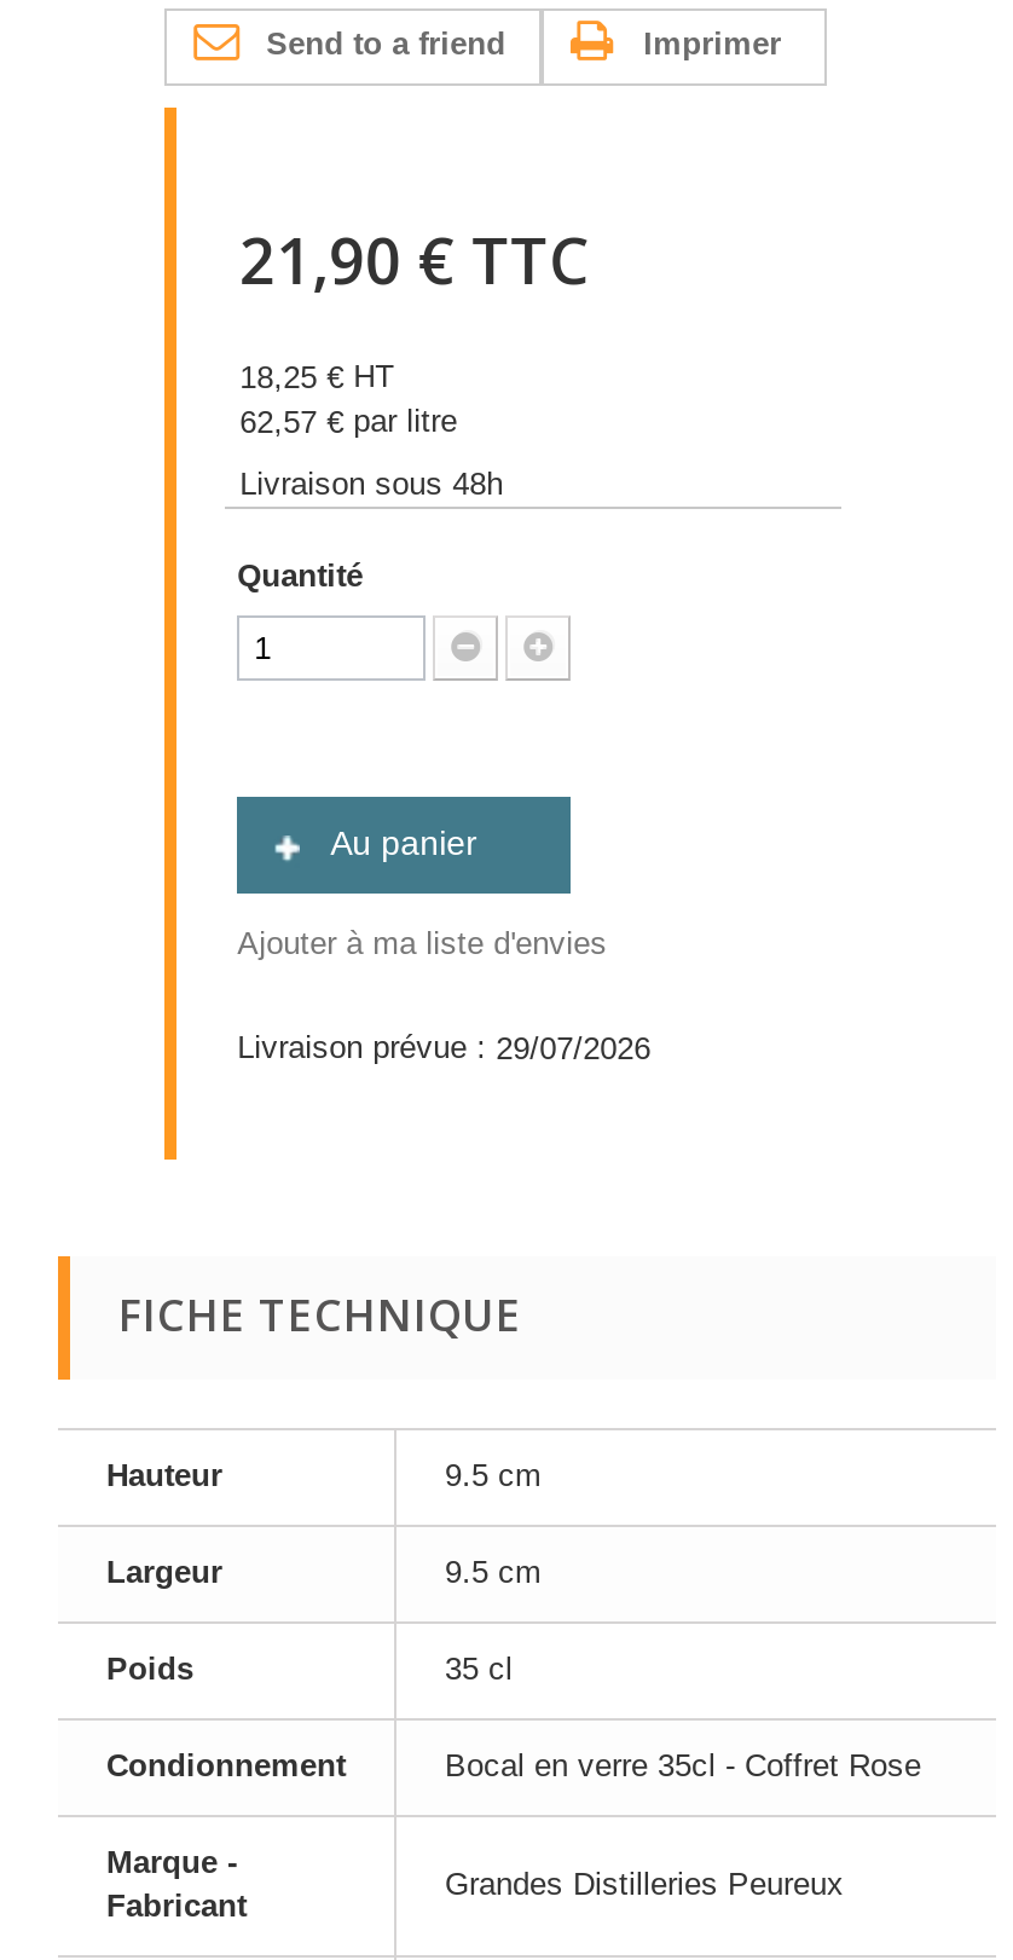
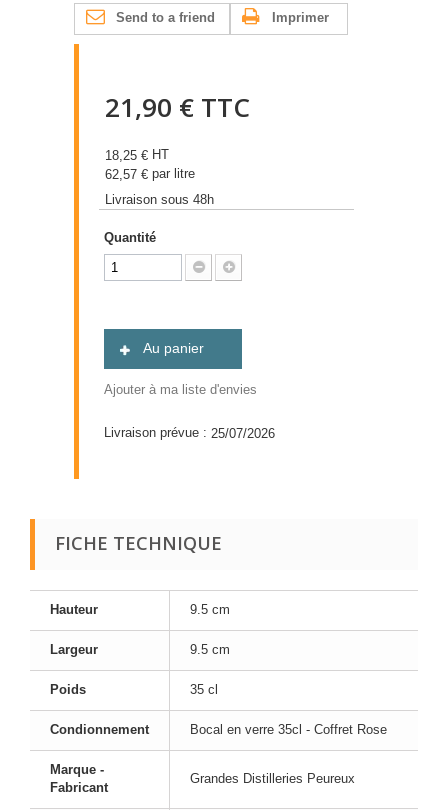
- Livraison prévue : 29/07/2026
+ Livraison prévue : 25/07/2026
